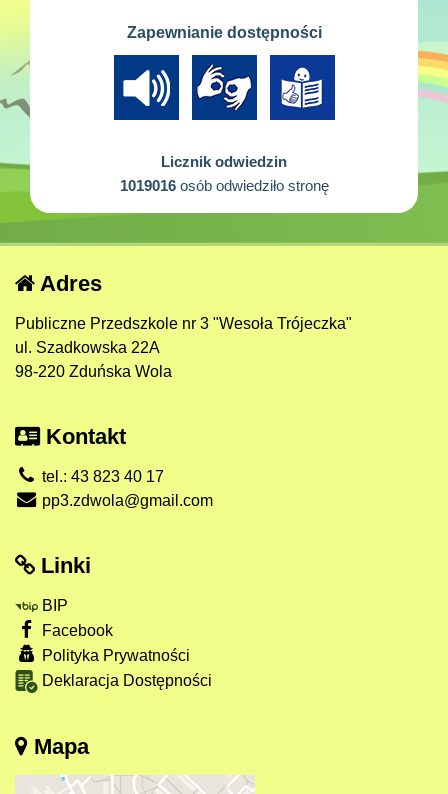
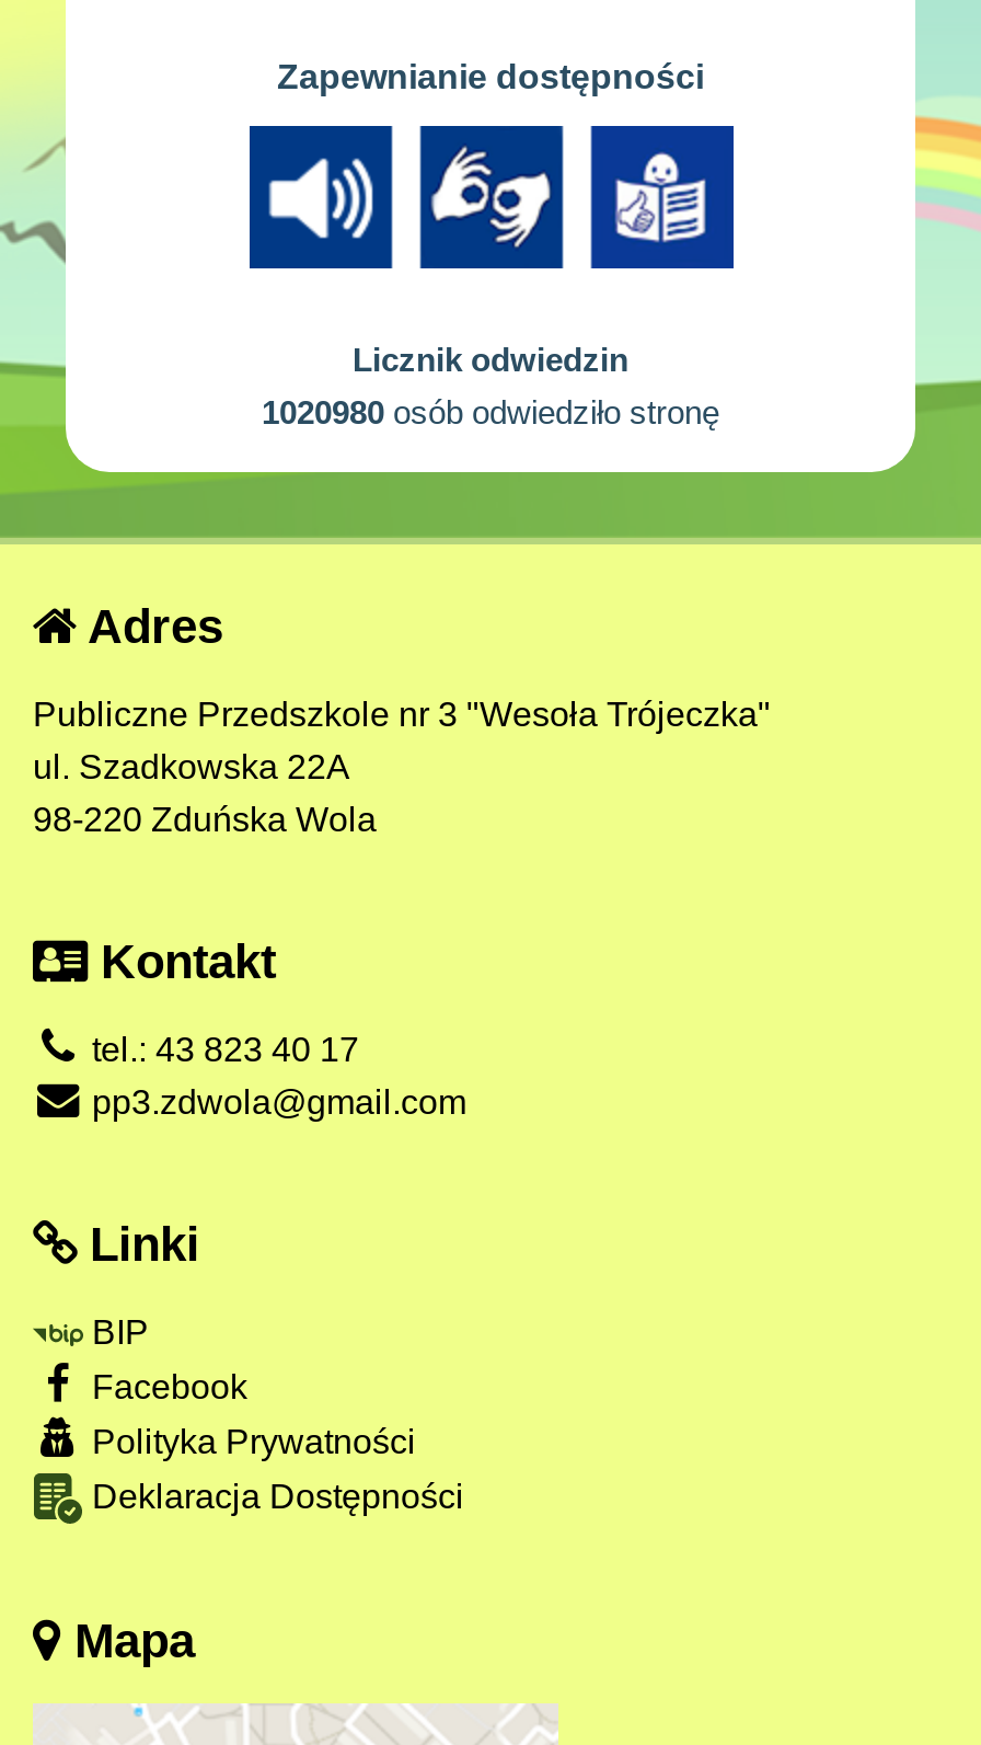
- 1019016 osób odwiedziło stronę
+ 1020980 osób odwiedziło stronę
